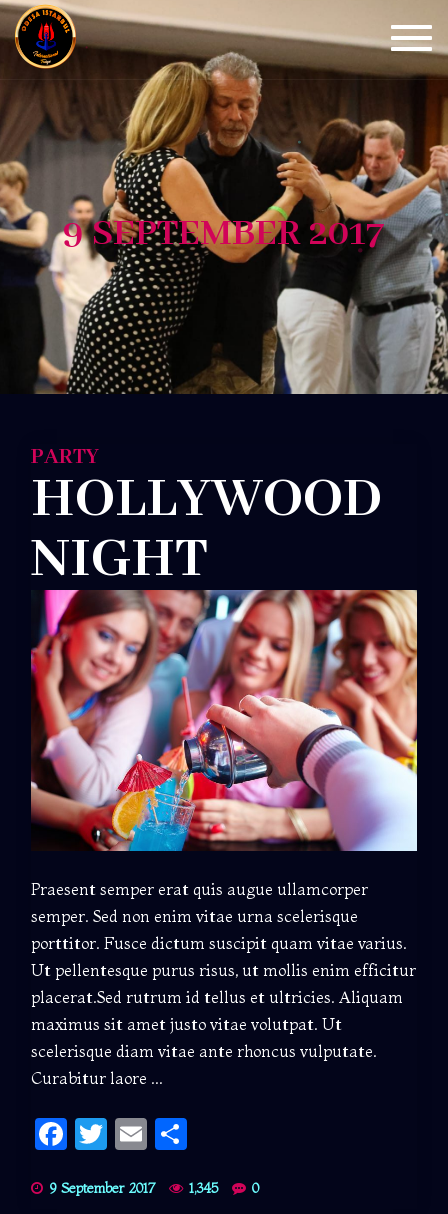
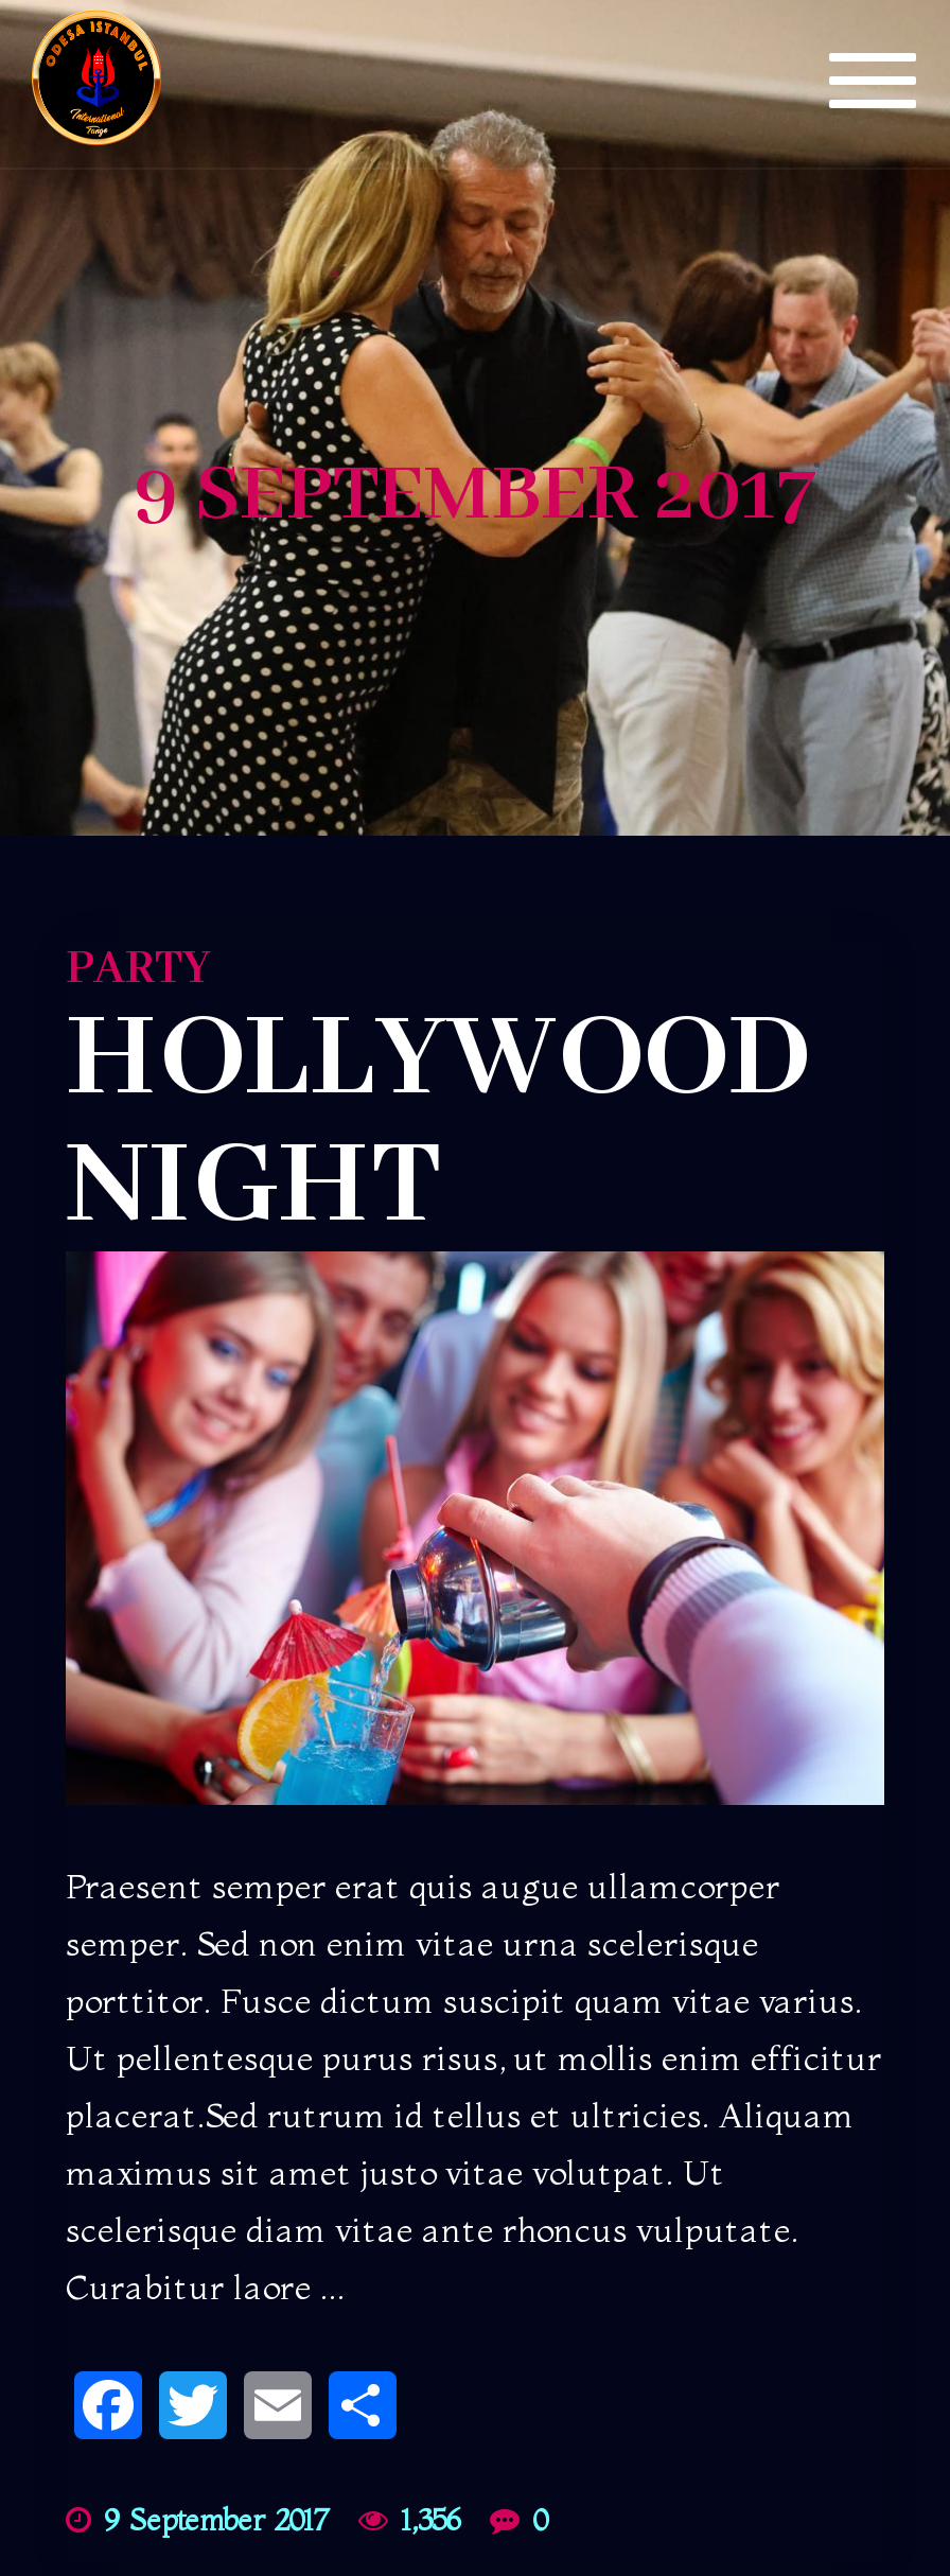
- 9 September 2017 1,345 0
+ 9 September 2017 1,356 0
